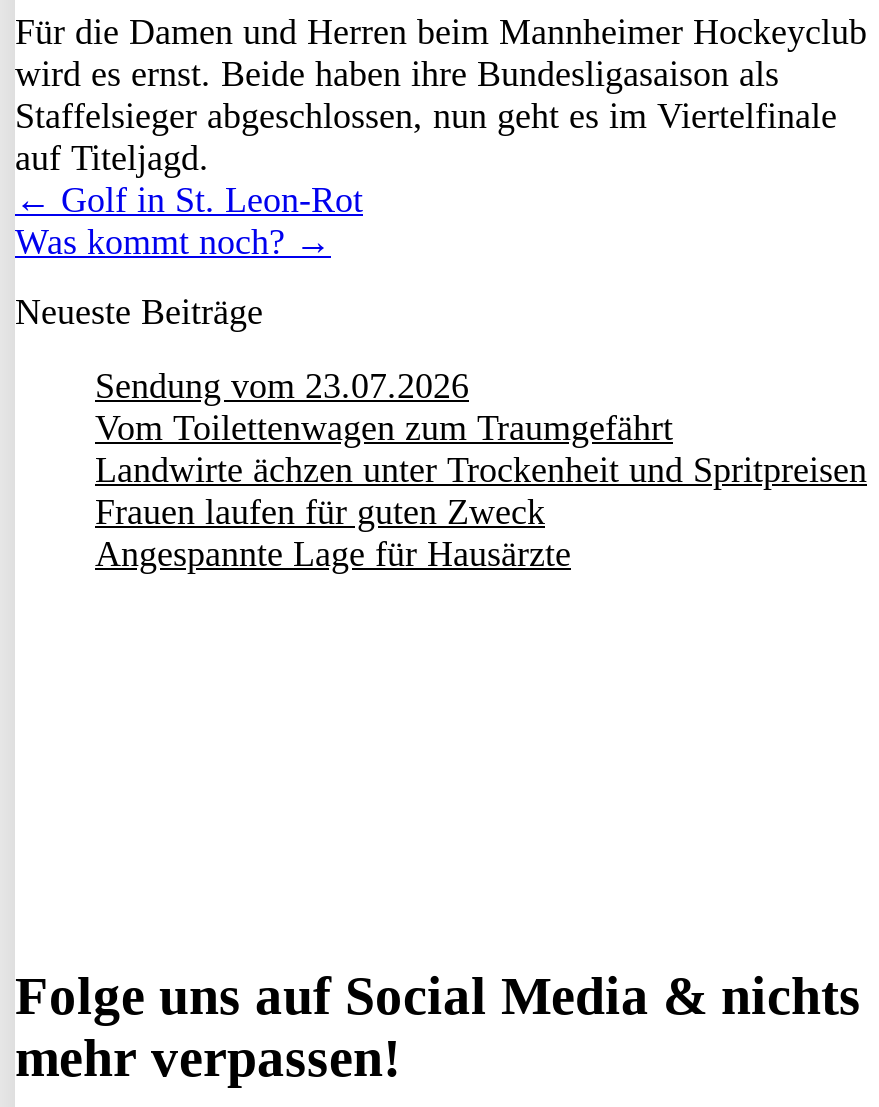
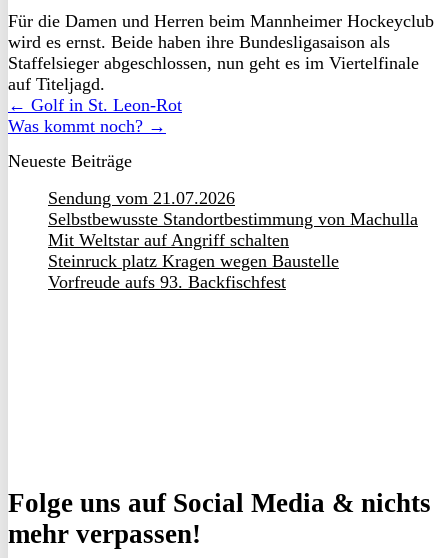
- Sendung vom 23.07.2026
- Vom Toilettenwagen zum Traumgefährt
- Landwirte ächzen unter Trockenheit und Spritpreisen
- Frauen laufen für guten Zweck
- Angespannte Lage für Hausärzte
+ Sendung vom 21.07.2026
+ Selbstbewusste Standortbestimmung von Machulla
+ Mit Weltstar auf Angriff schalten
+ Steinruck platz Kragen wegen Baustelle
+ Vorfreude aufs 93. Backfischfest
